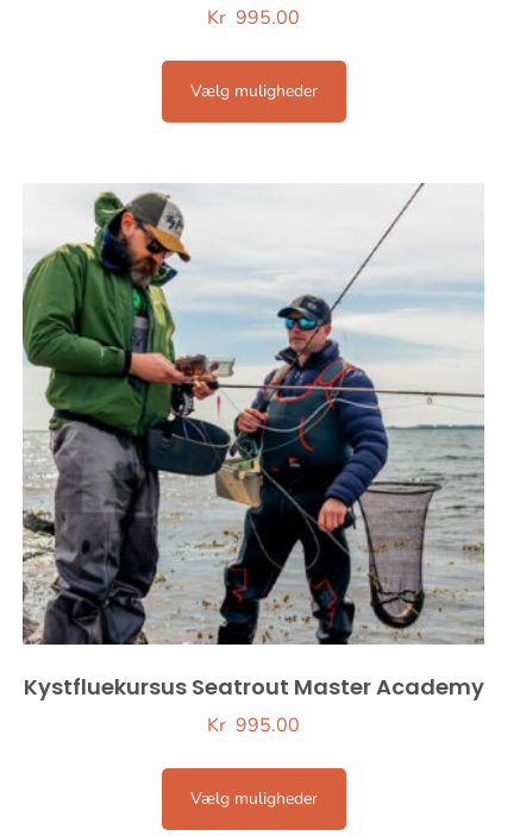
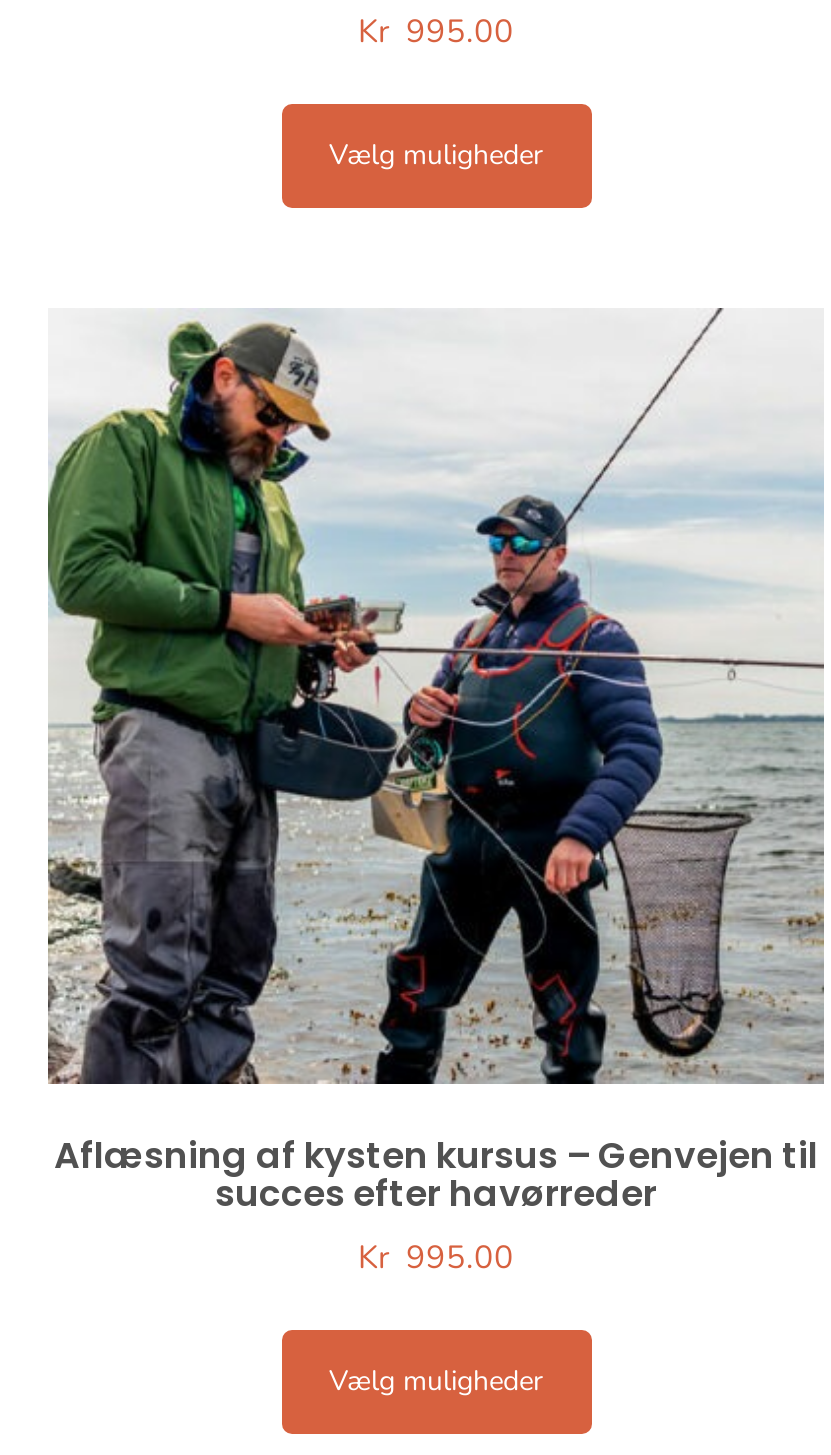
- Kystfluekursus Seatrout Master Academy
+ Aflæsning af kysten kursus – Genvejen til
+ succes efter havørreder
